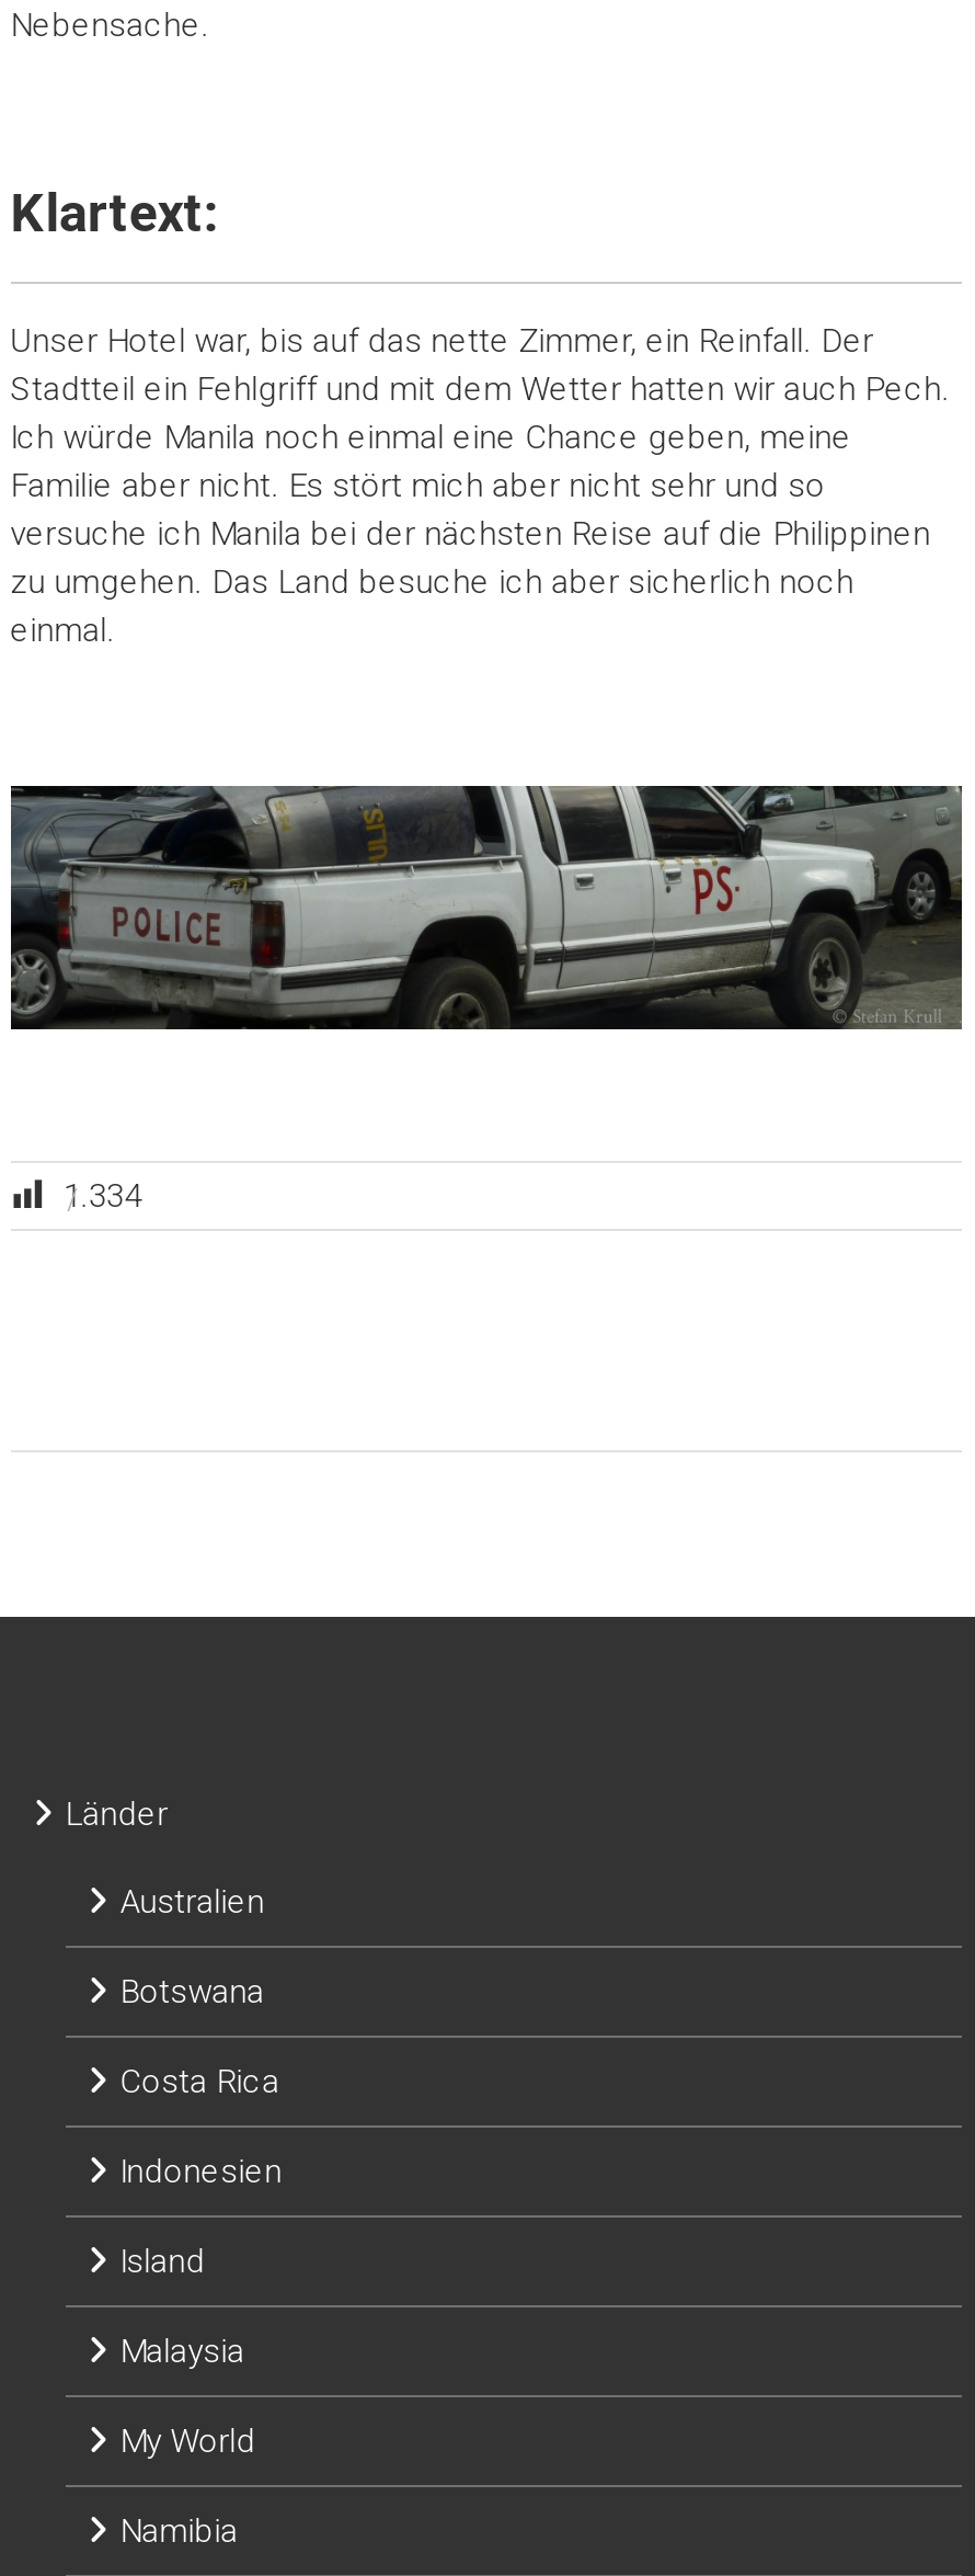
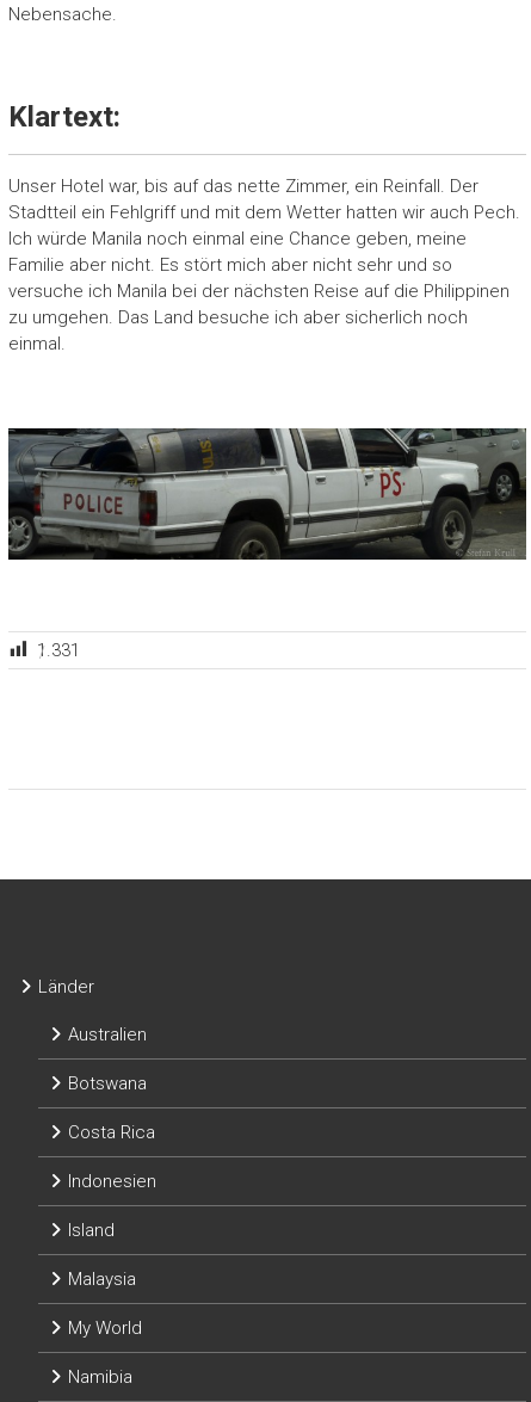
- 1.334
+ 1.331
